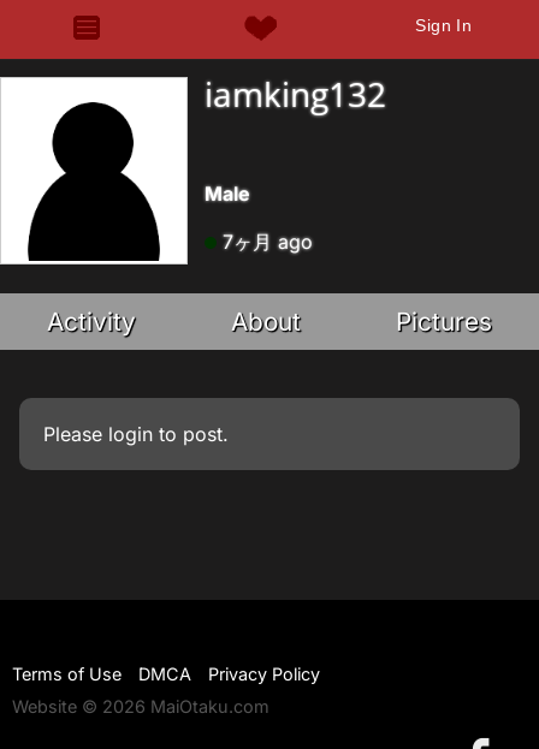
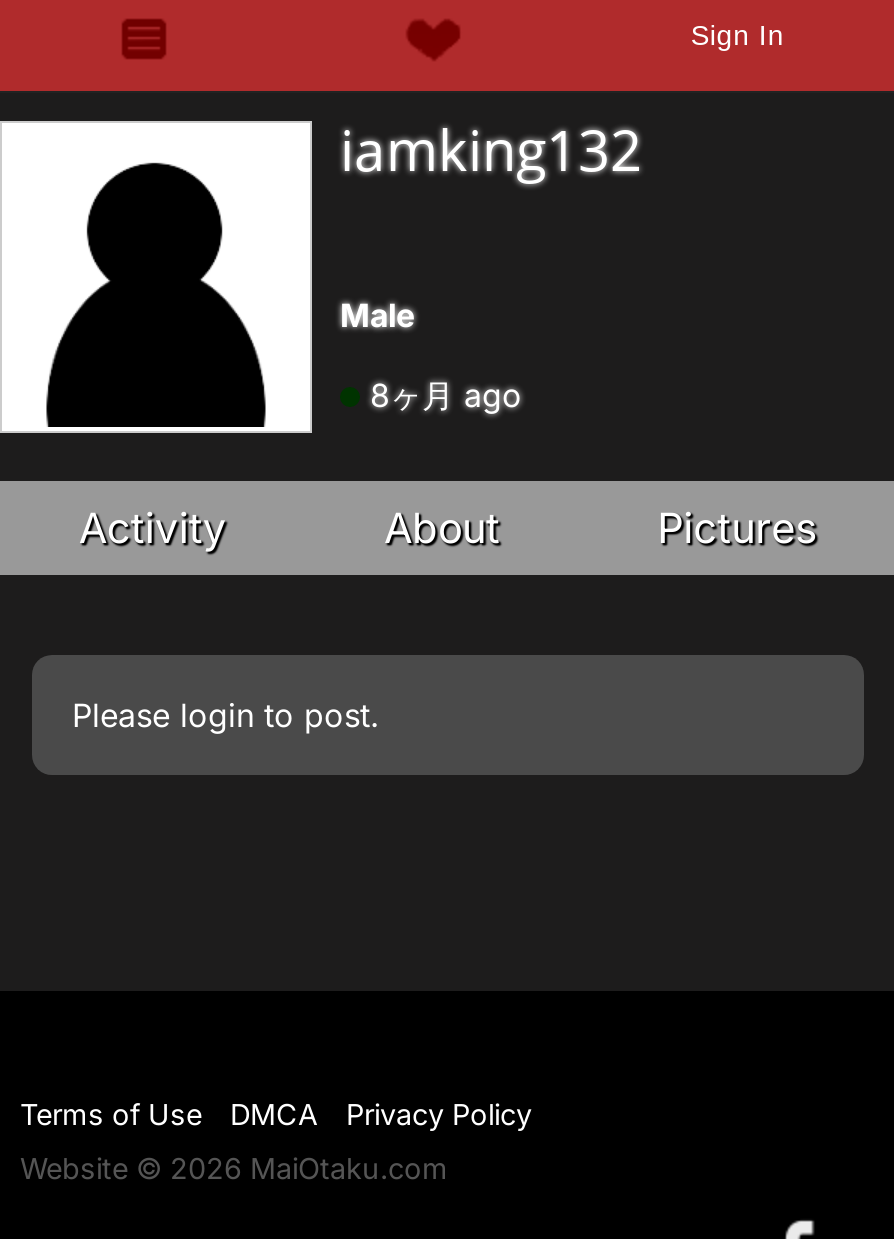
- 7ヶ月 ago
+ 8ヶ月 ago
